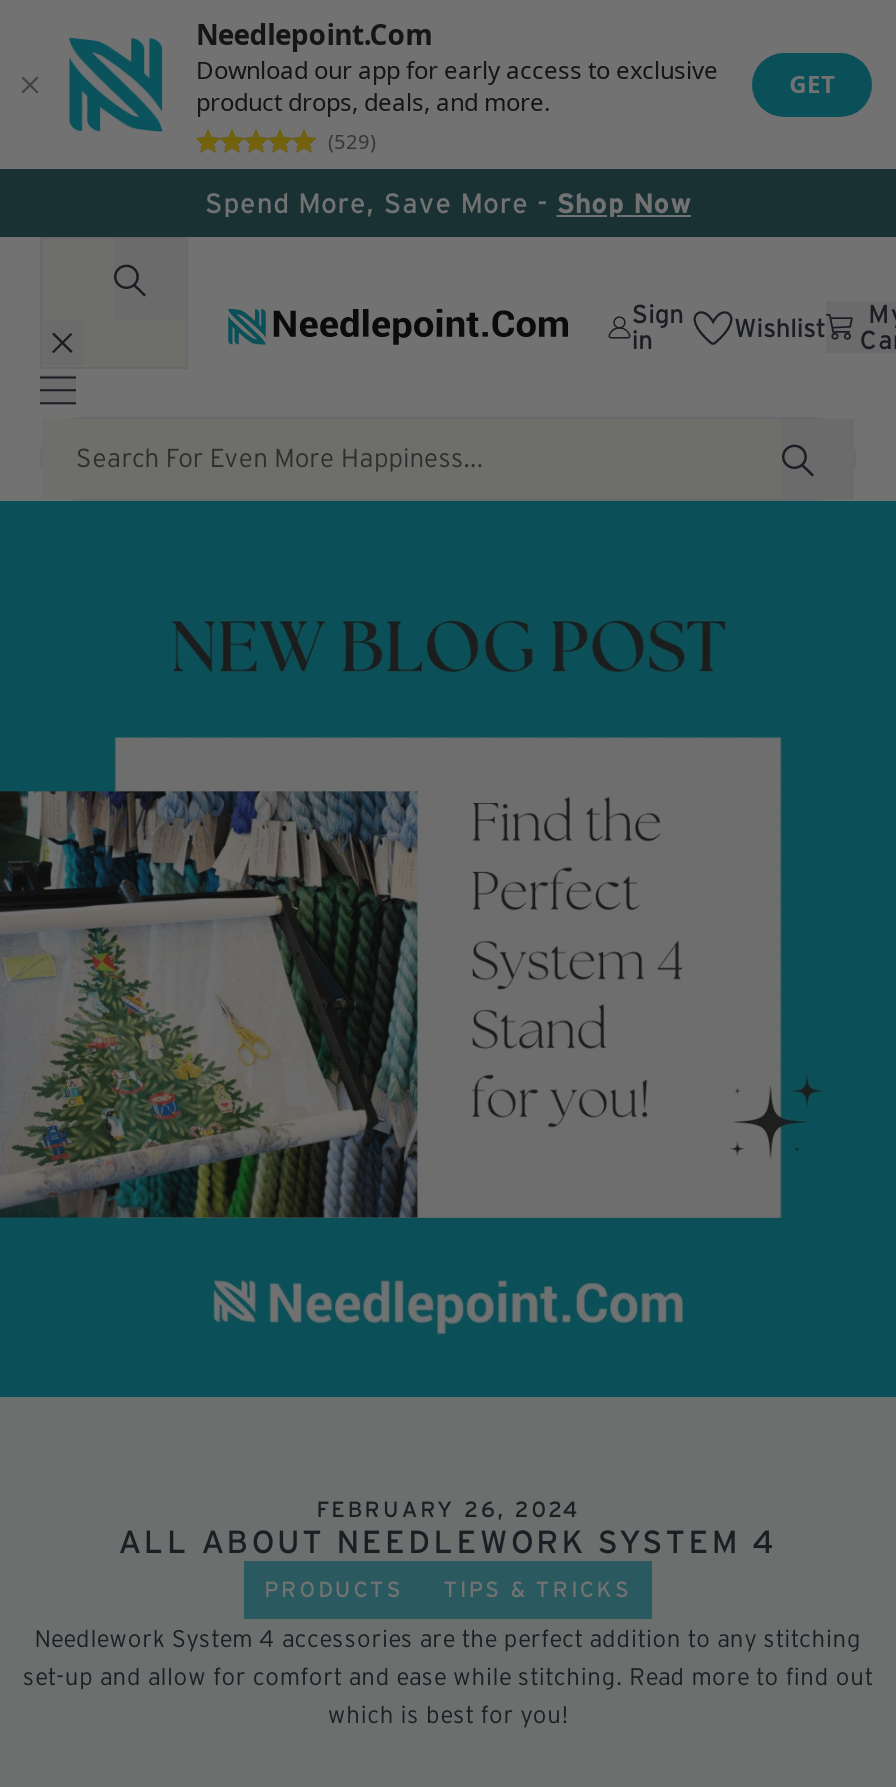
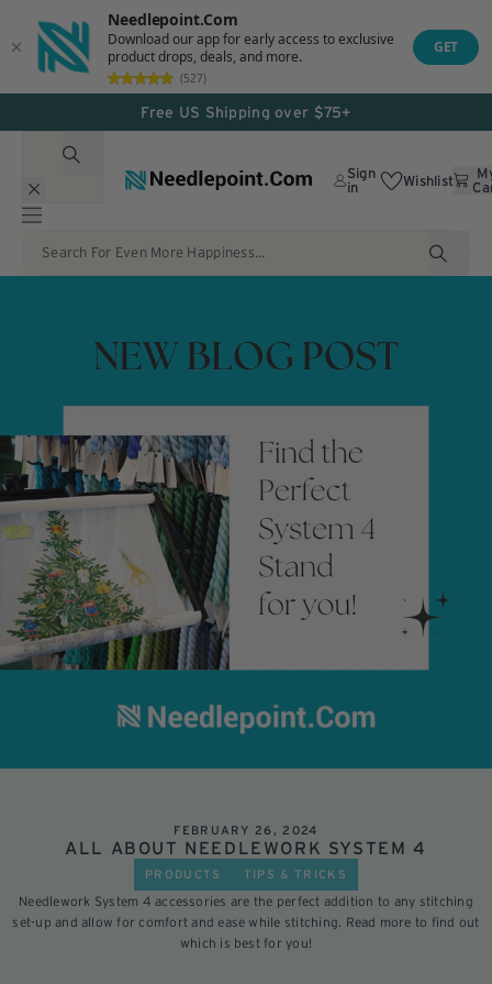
- (529)
+ (527)

- Spend More, Save More - Shop Now
+ Free US Shipping over $75+
